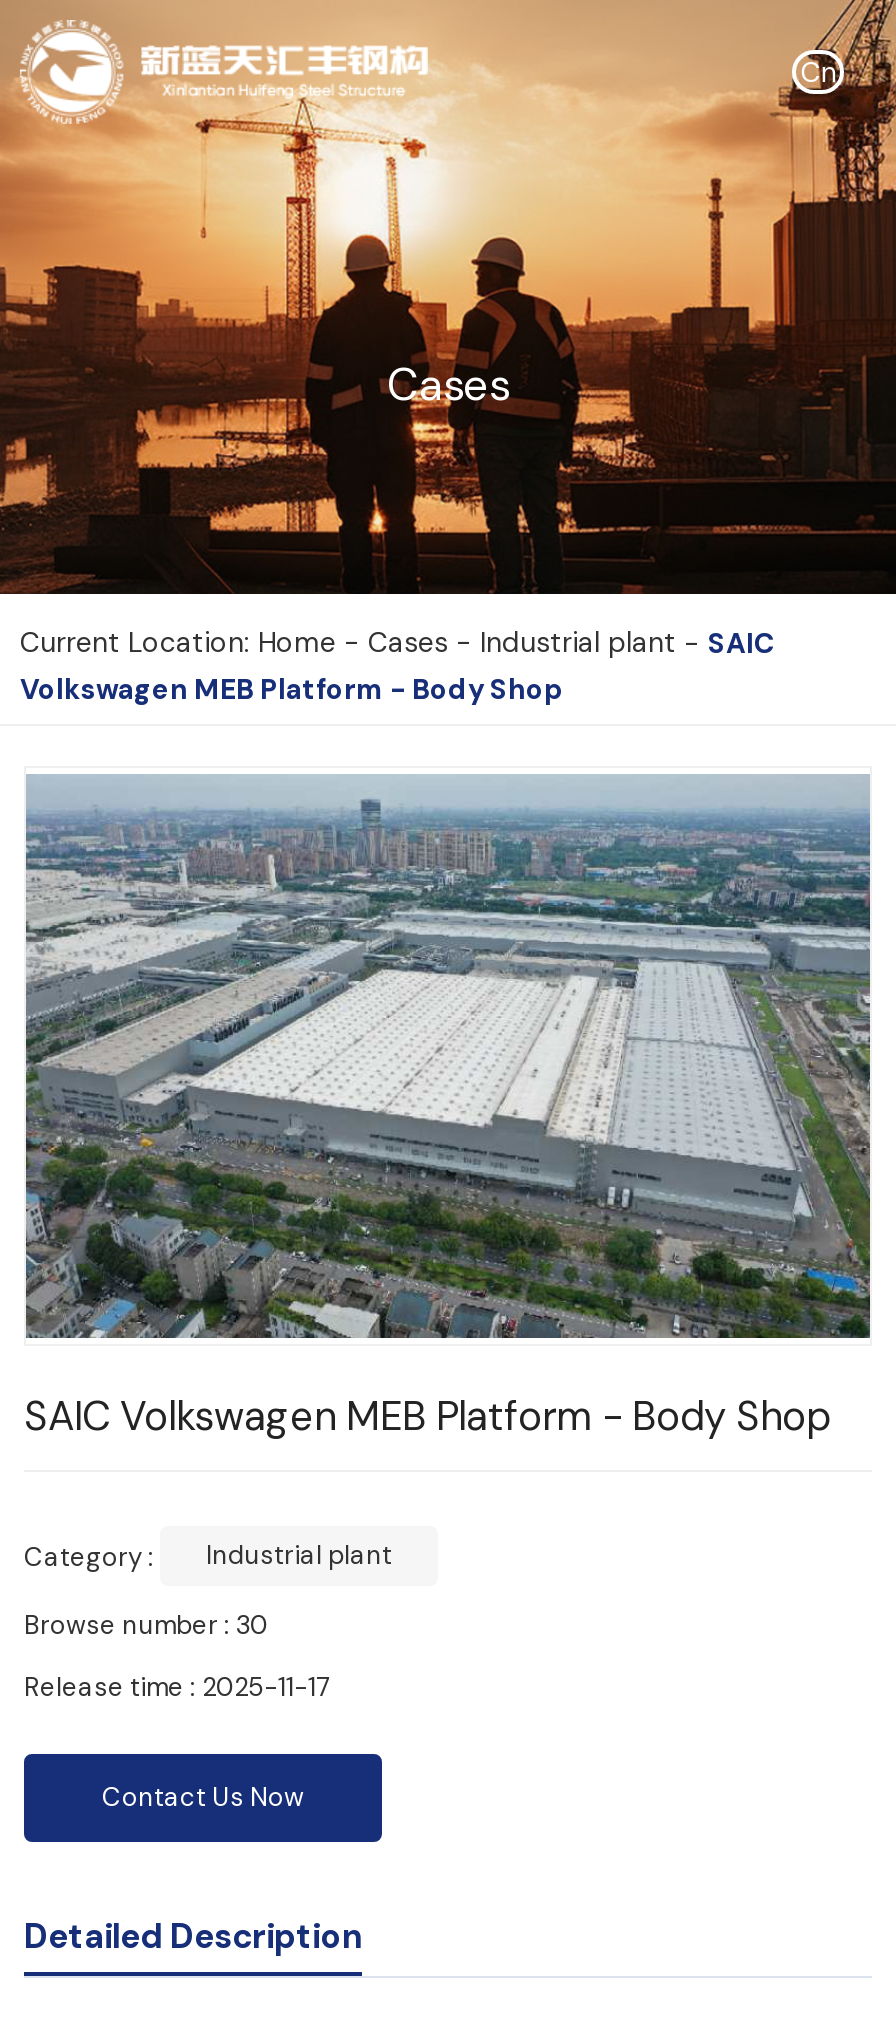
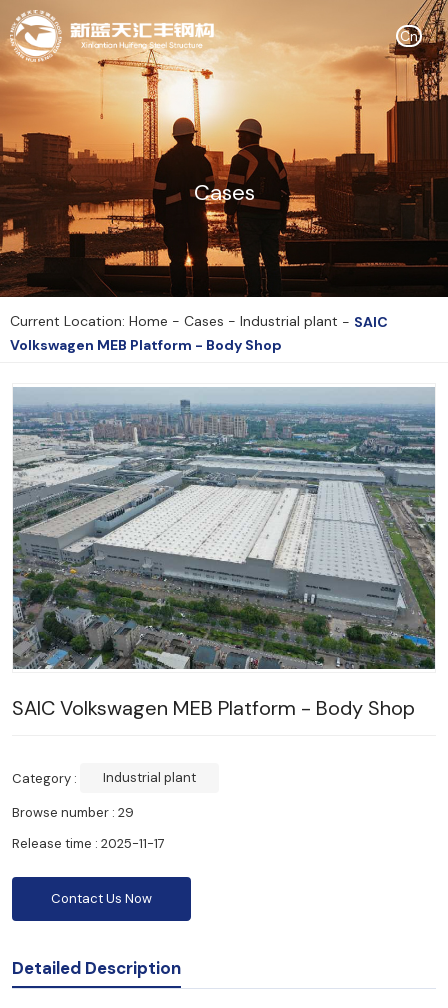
- Browse number : 30
+ Browse number : 29
